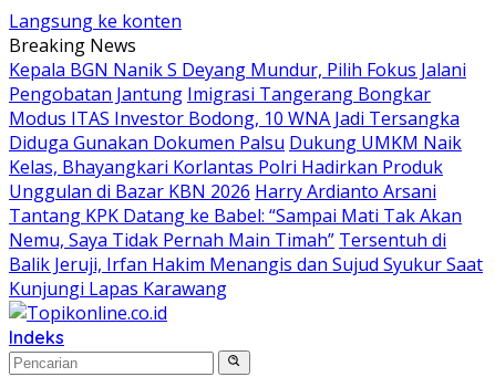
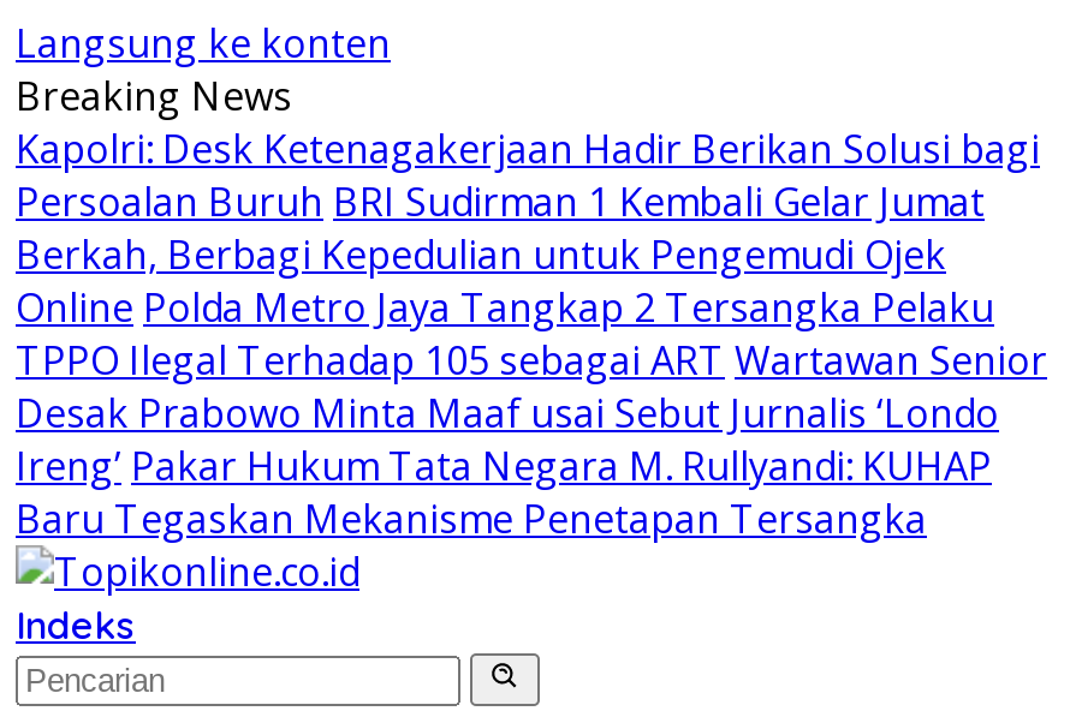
- Kepala BGN Nanik S Deyang Mundur, Pilih Fokus Jalani
- Pengobatan Jantung Imigrasi Tangerang Bongkar
- Modus ITAS Investor Bodong, 10 WNA Jadi Tersangka
- Diduga Gunakan Dokumen Palsu Dukung UMKM Naik
- Kelas, Bhayangkari Korlantas Polri Hadirkan Produk
- Unggulan di Bazar KBN 2026 Harry Ardianto Arsani
- Tantang KPK Datang ke Babel: “Sampai Mati Tak Akan
- Nemu, Saya Tidak Pernah Main Timah” Tersentuh di
- Balik Jeruji, Irfan Hakim Menangis dan Sujud Syukur Saat
- Kunjungi Lapas Karawang
+ Kapolri: Desk Ketenagakerjaan Hadir Berikan Solusi bagi
+ Persoalan Buruh BRI Sudirman 1 Kembali Gelar Jumat
+ Berkah, Berbagi Kepedulian untuk Pengemudi Ojek
+ Online Polda Metro Jaya Tangkap 2 Tersangka Pelaku
+ TPPO Ilegal Terhadap 105 sebagai ART Wartawan Senior
+ Desak Prabowo Minta Maaf usai Sebut Jurnalis ‘Londo
+ Ireng’ Pakar Hukum Tata Negara M. Rullyandi: KUHAP
+ Baru Tegaskan Mekanisme Penetapan Tersangka
